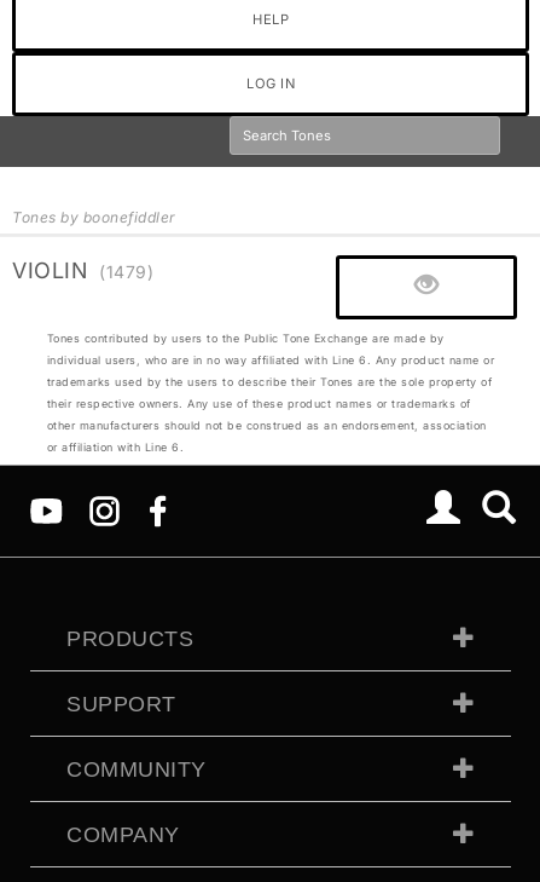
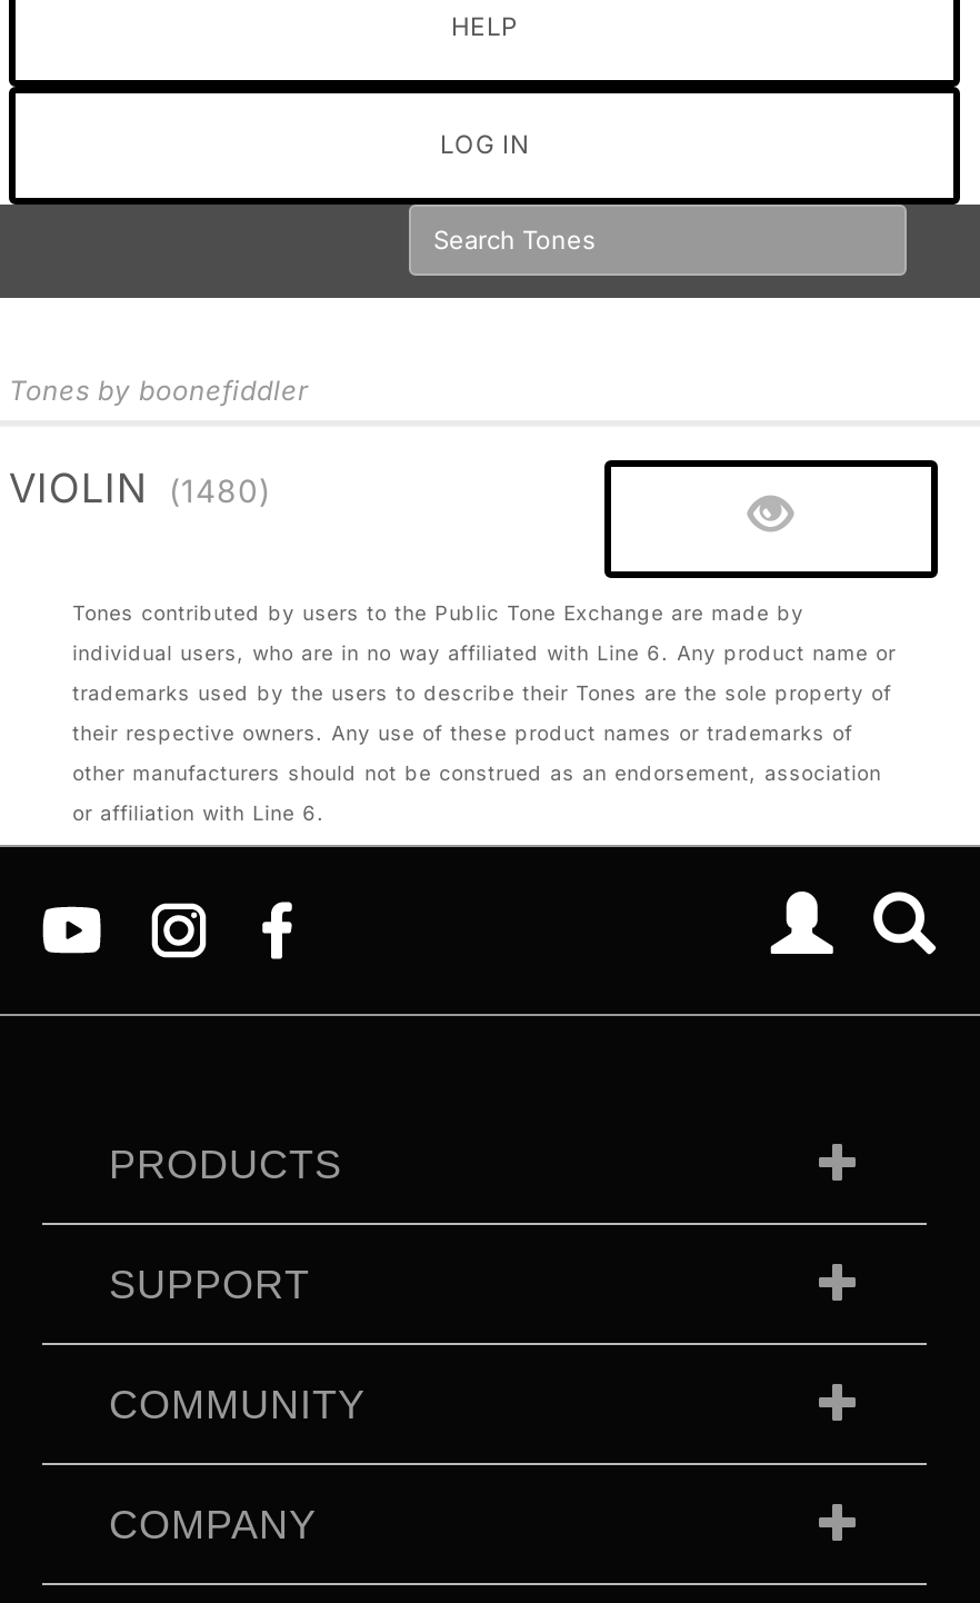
- VIOLIN (1479)
+ VIOLIN (1480)
